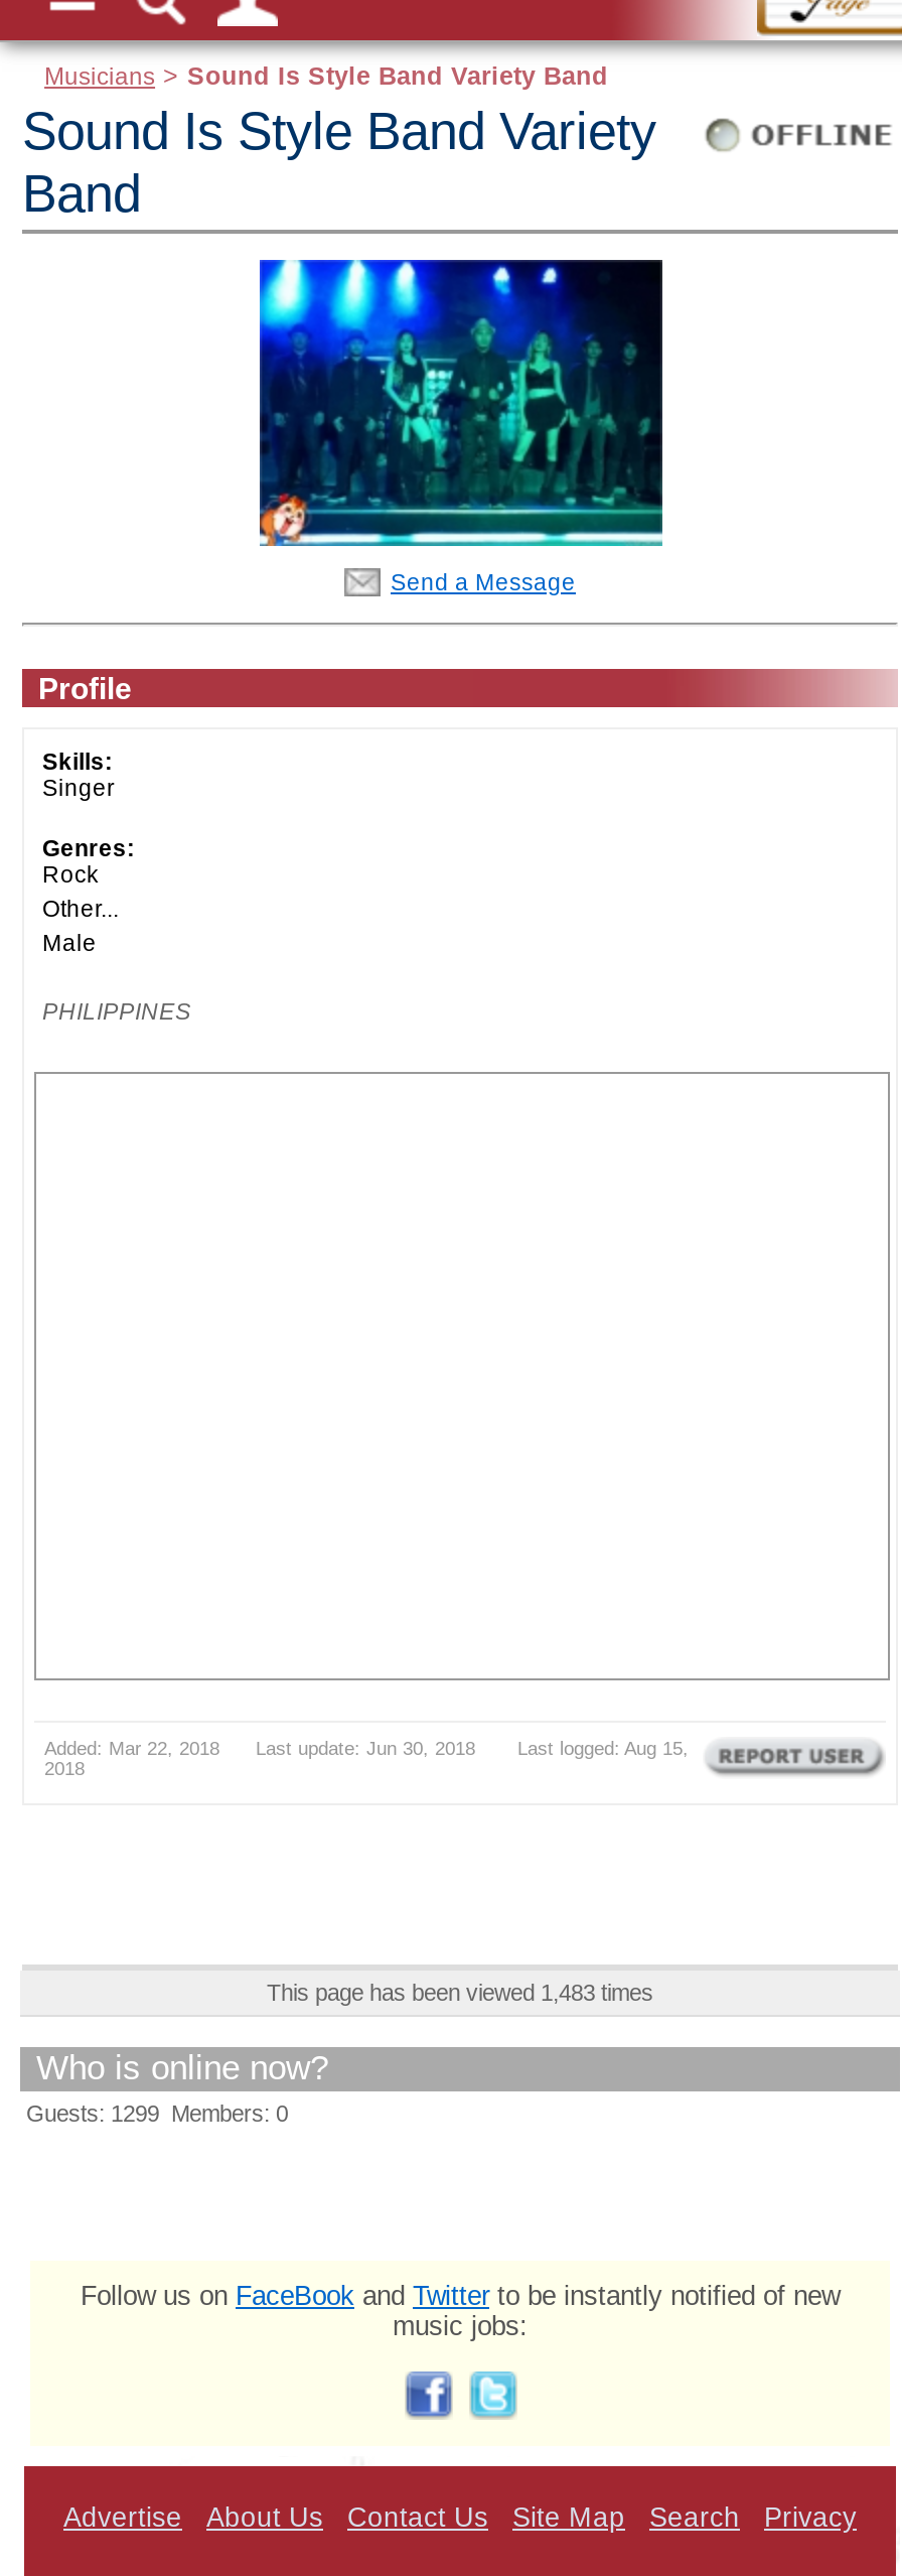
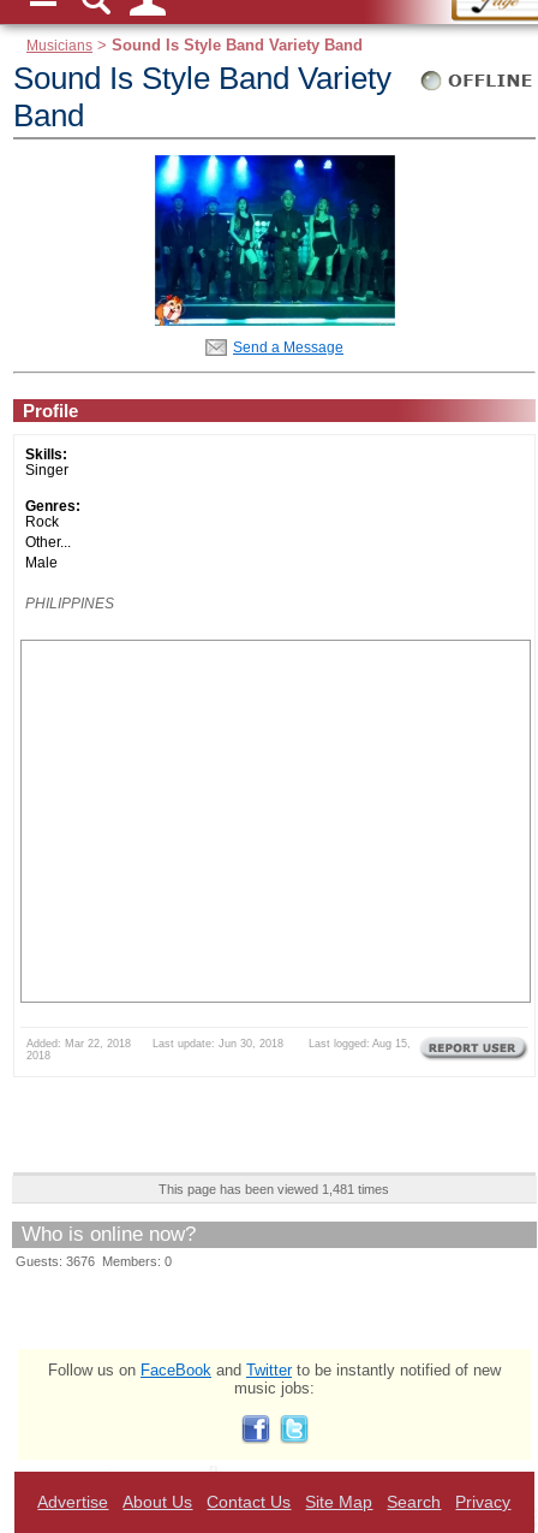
- This page has been viewed 1,483 times
+ This page has been viewed 1,481 times

- Guests: 1299 Members: 0
+ Guests: 3676 Members: 0
